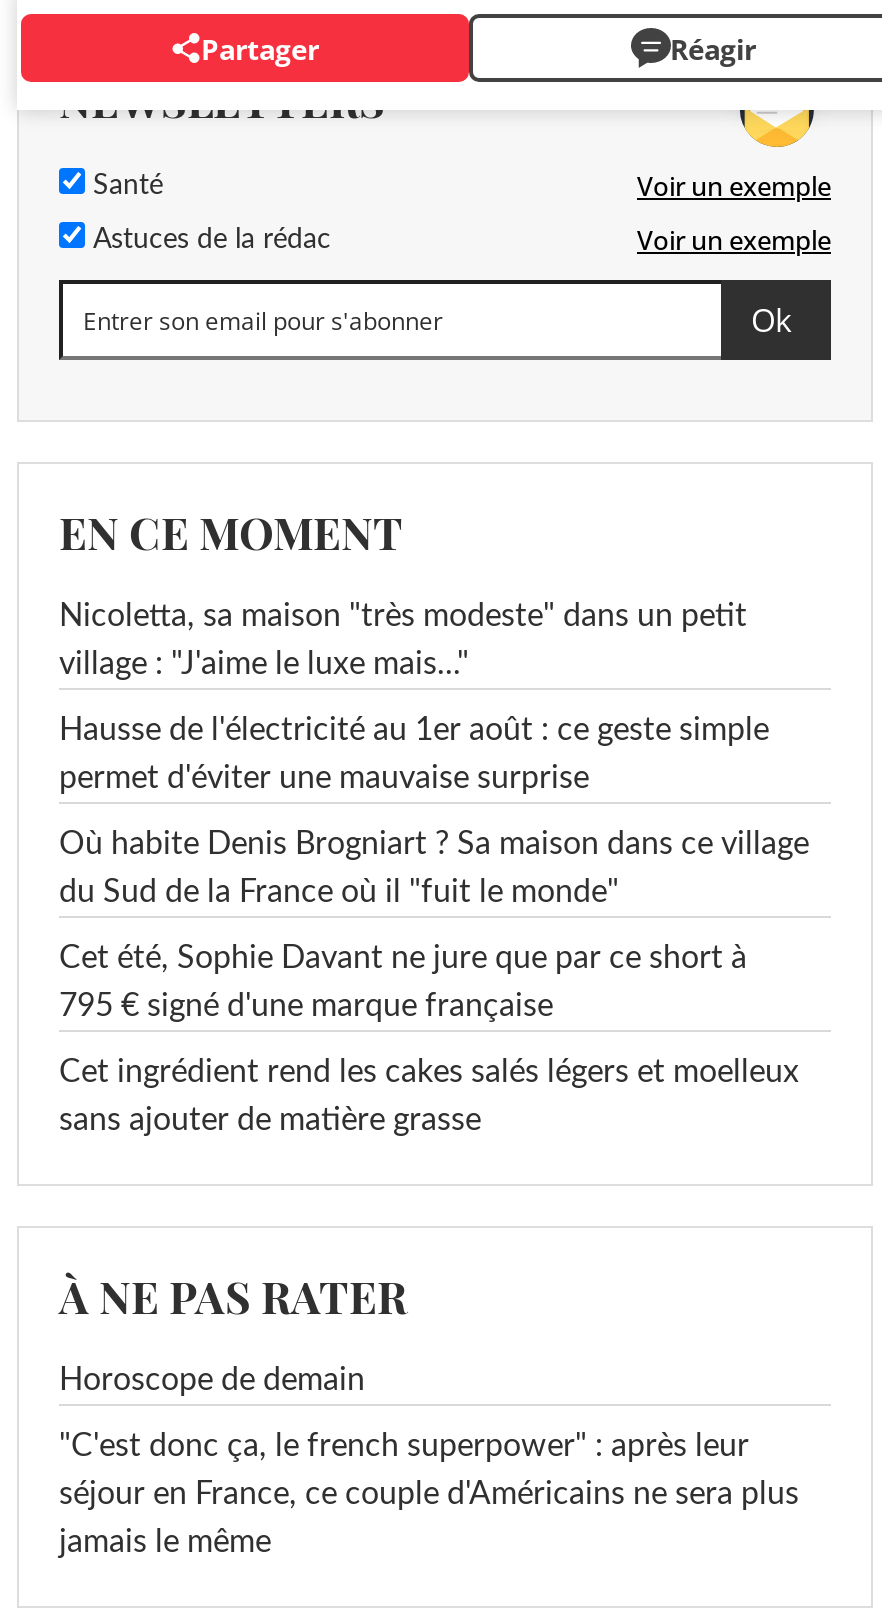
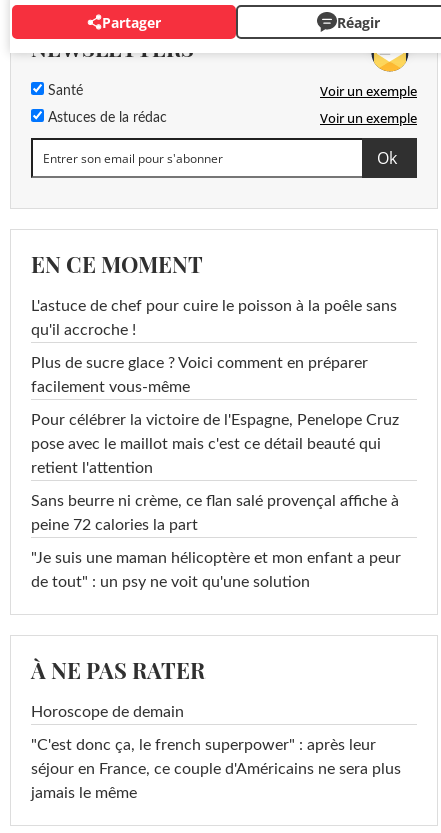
- Nicoletta, sa maison "très modeste" dans un petit
- village : "J'aime le luxe mais..."
- Hausse de l'électricité au 1er août : ce geste simple
- permet d'éviter une mauvaise surprise
- Où habite Denis Brogniart ? Sa maison dans ce village
- du Sud de la France où il "fuit le monde"
- Cet été, Sophie Davant ne jure que par ce short à
- 795 € signé d'une marque française
- Cet ingrédient rend les cakes salés légers et moelleux
- sans ajouter de matière grasse
+ L'astuce de chef pour cuire le poisson à la poêle sans
+ qu'il accroche !
+ Plus de sucre glace ? Voici comment en préparer
+ facilement vous-même
+ Pour célébrer la victoire de l'Espagne, Penelope Cruz
+ pose avec le maillot mais c'est ce détail beauté qui
+ retient l'attention
+ Sans beurre ni crème, ce flan salé provençal affiche à
+ peine 72 calories la part
+ "Je suis une maman hélicoptère et mon enfant a peur
+ de tout" : un psy ne voit qu'une solution
